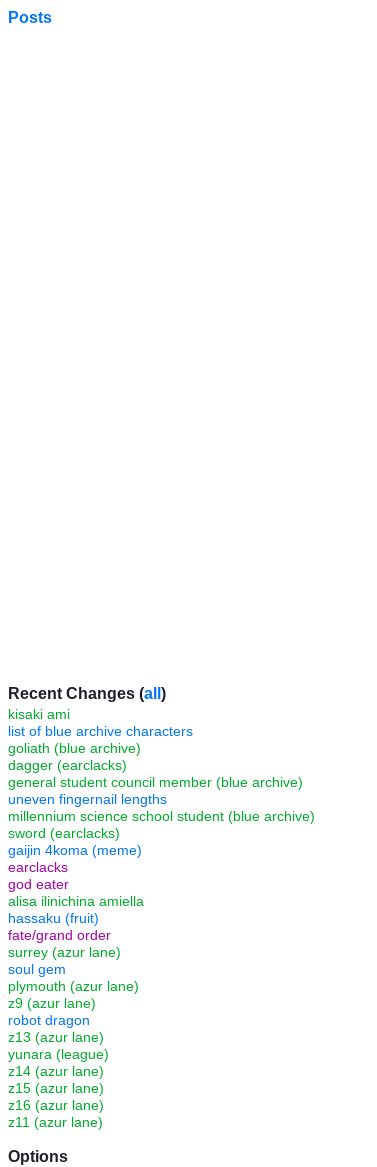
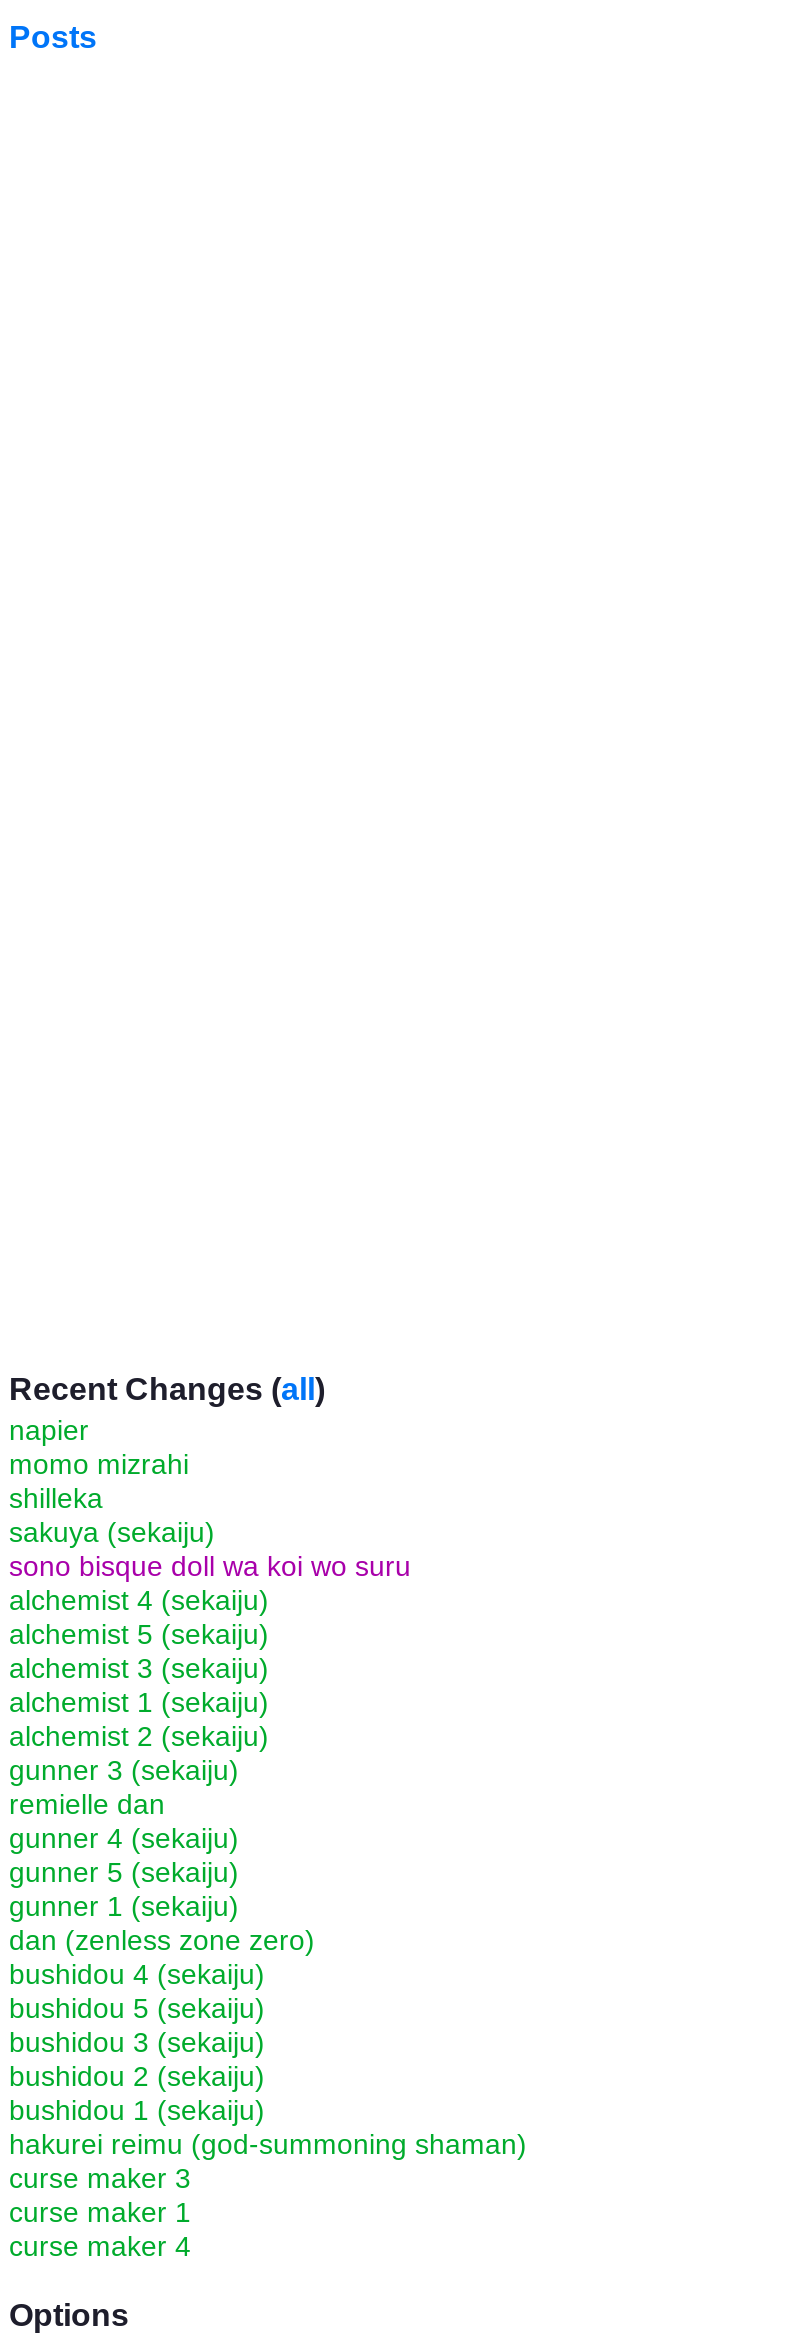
- kisaki ami
- list of blue archive characters
- goliath (blue archive)
- dagger (earclacks)
- general student council member (blue archive)
- uneven fingernail lengths
- millennium science school student (blue archive)
- sword (earclacks)
- gaijin 4koma (meme)
- earclacks
- god eater
- alisa ilinichina amiella
- hassaku (fruit)
- fate/grand order
- surrey (azur lane)
- soul gem
- plymouth (azur lane)
- z9 (azur lane)
- robot dragon
- z13 (azur lane)
- yunara (league)
- z14 (azur lane)
- z15 (azur lane)
- z16 (azur lane)
- z11 (azur lane)
+ napier
+ momo mizrahi
+ shilleka
+ sakuya (sekaiju)
+ sono bisque doll wa koi wo suru
+ alchemist 4 (sekaiju)
+ alchemist 5 (sekaiju)
+ alchemist 3 (sekaiju)
+ alchemist 1 (sekaiju)
+ alchemist 2 (sekaiju)
+ gunner 3 (sekaiju)
+ remielle dan
+ gunner 4 (sekaiju)
+ gunner 5 (sekaiju)
+ gunner 1 (sekaiju)
+ dan (zenless zone zero)
+ bushidou 4 (sekaiju)
+ bushidou 5 (sekaiju)
+ bushidou 3 (sekaiju)
+ bushidou 2 (sekaiju)
+ bushidou 1 (sekaiju)
+ hakurei reimu (god-summoning shaman)
+ curse maker 3
+ curse maker 1
+ curse maker 4
